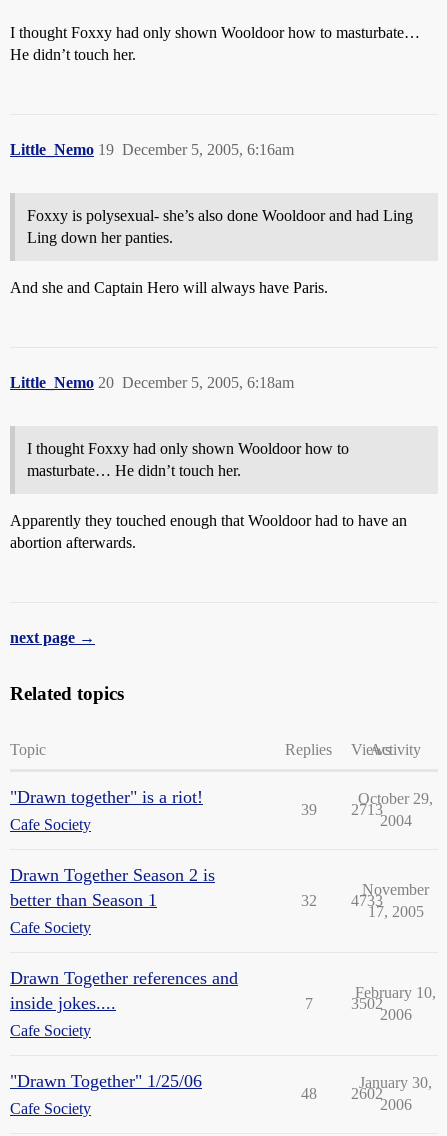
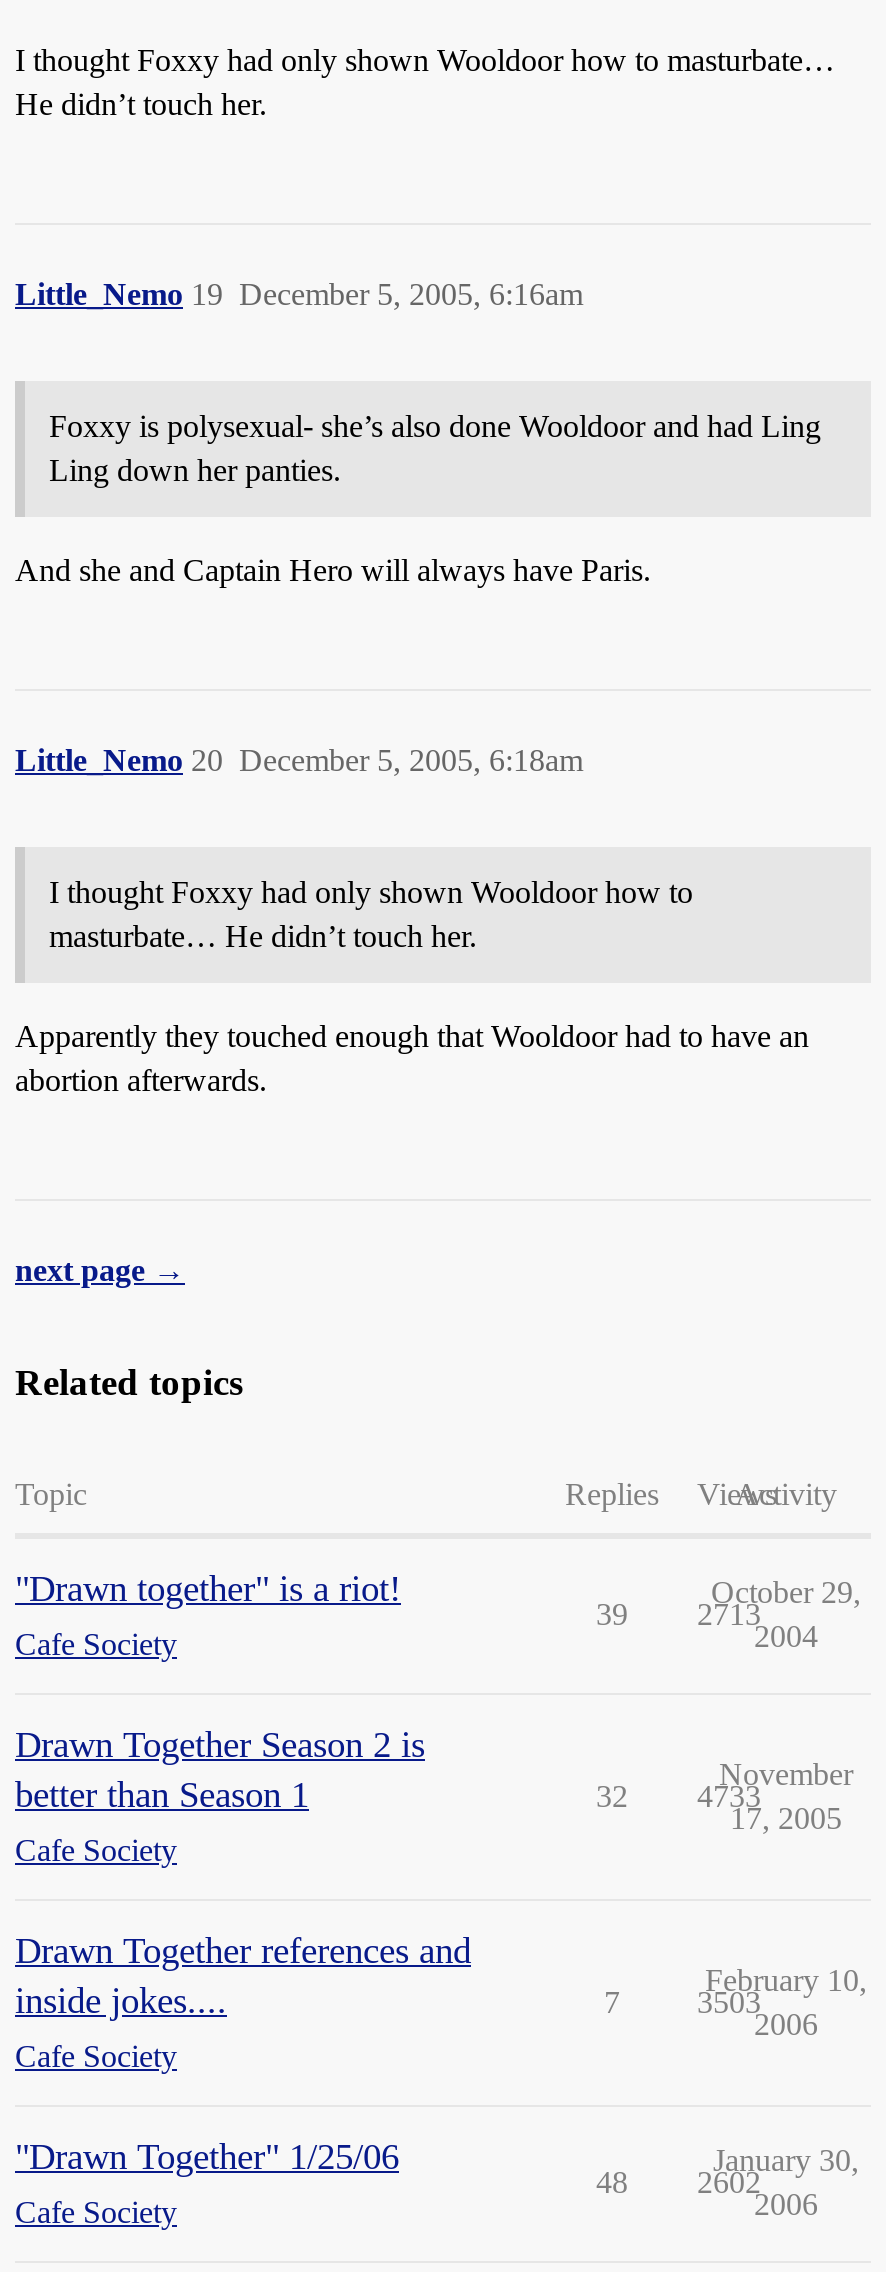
- 3502
+ 3503
